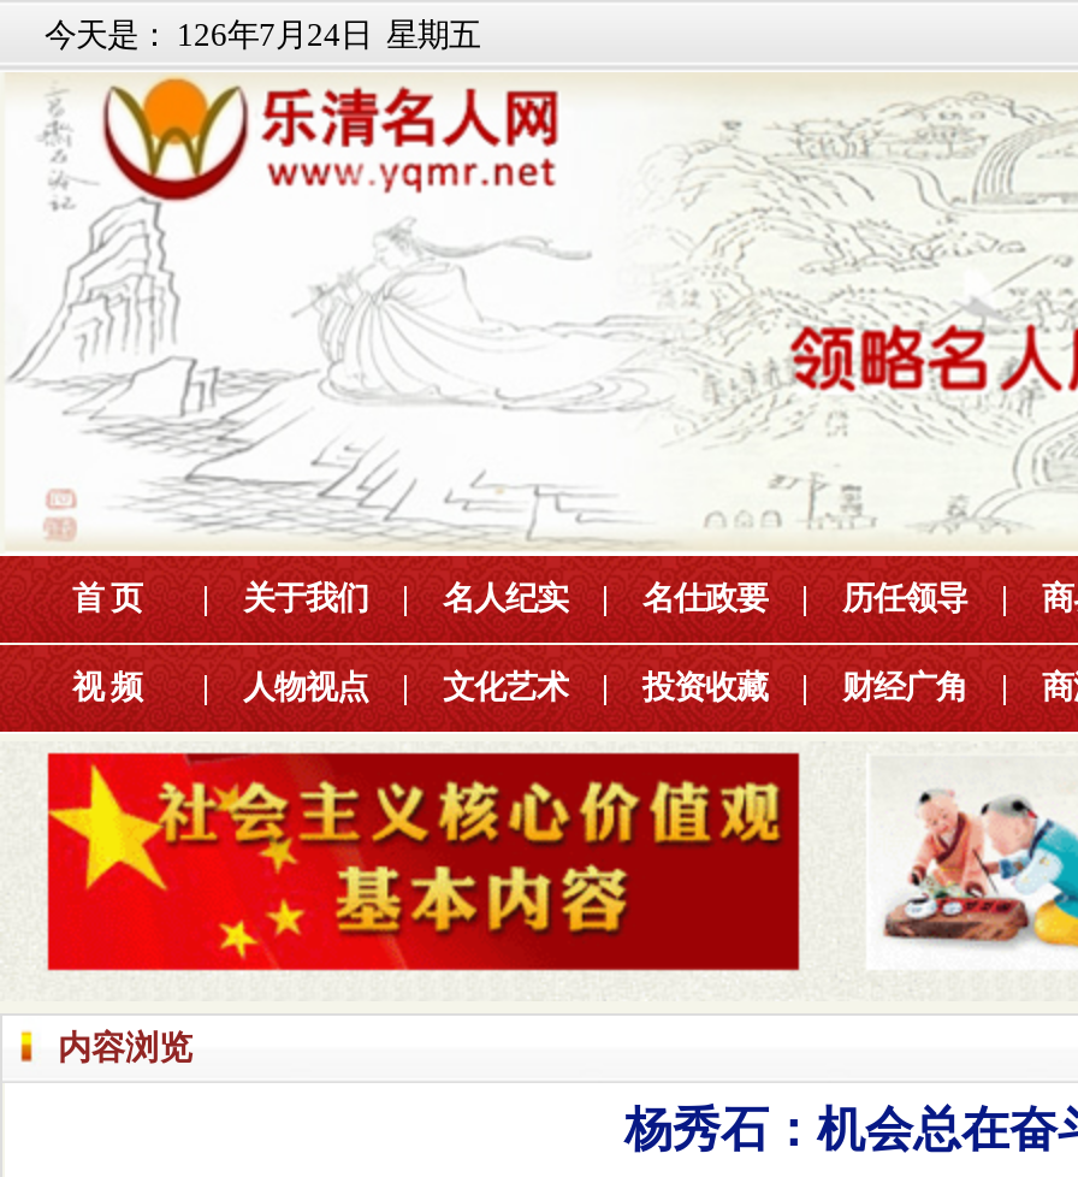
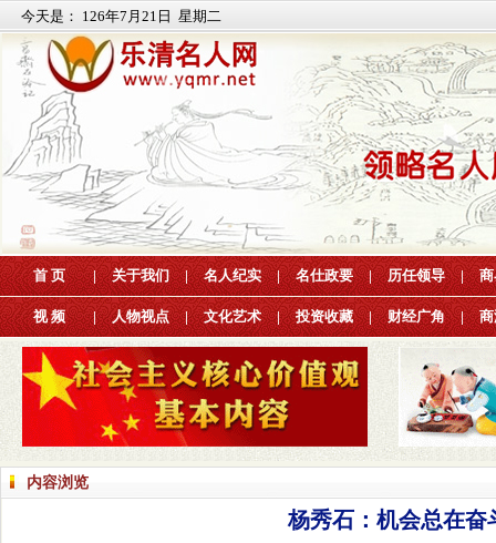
- 今天是：126年7月24日 星期五
+ 今天是：126年7月21日 星期二
